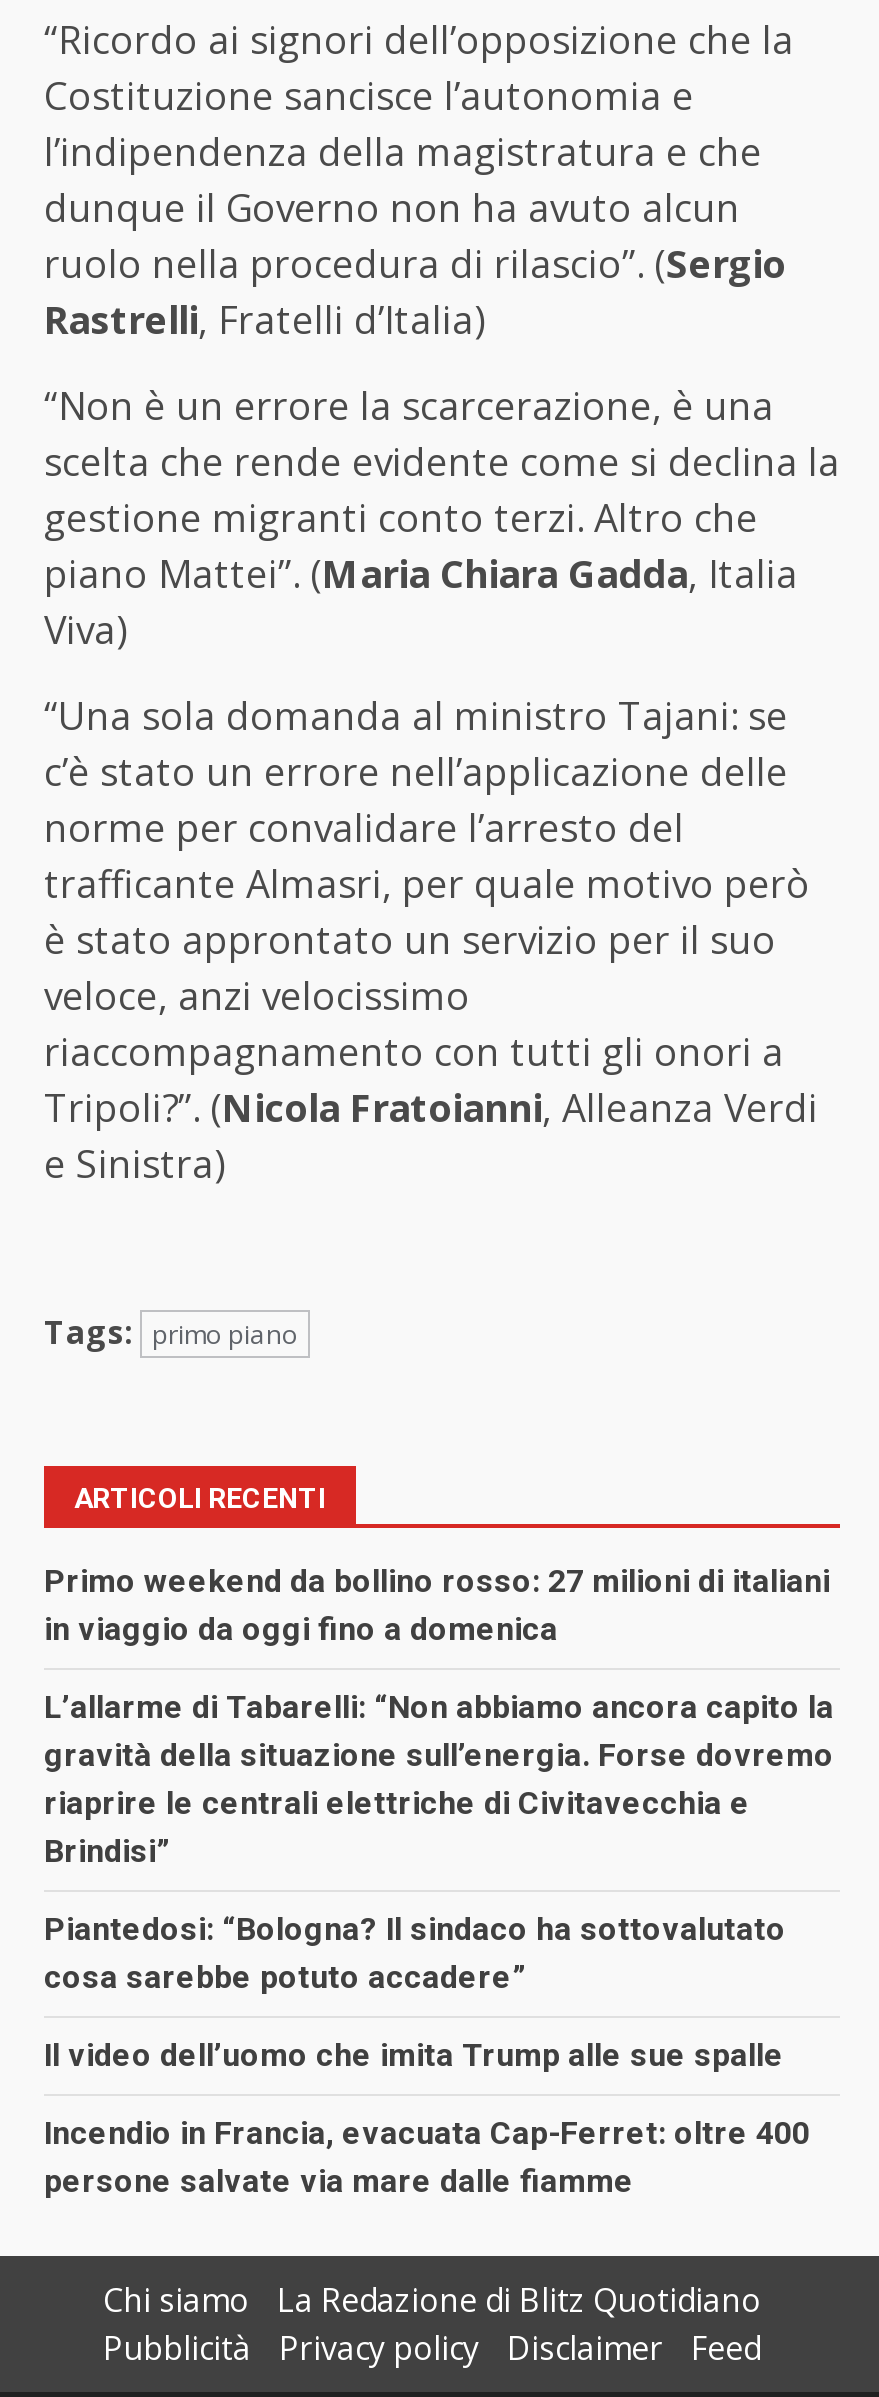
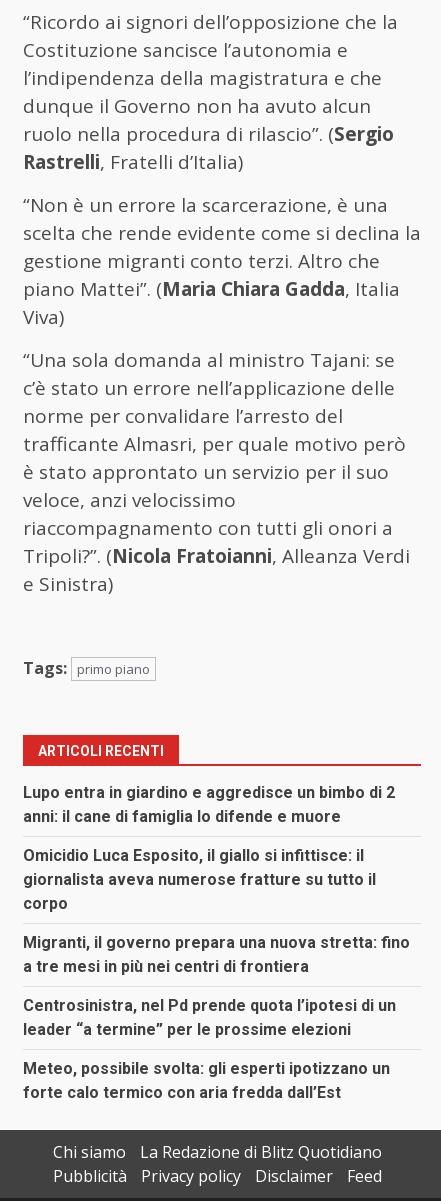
- Primo weekend da bollino rosso: 27 milioni di italiani
- in viaggio da oggi fino a domenica
+ Lupo entra in giardino e aggredisce un bimbo di 2
+ anni: il cane di famiglia lo difende e muore

- L’allarme di Tabarelli: “Non abbiamo ancora capito la
- gravità della situazione sull’energia. Forse dovremo
- riaprire le centrali elettriche di Civitavecchia e
- Brindisi”
+ Omicidio Luca Esposito, il giallo si infittisce: il
+ giornalista aveva numerose fratture su tutto il
+ corpo

- Piantedosi: “Bologna? Il sindaco ha sottovalutato
- cosa sarebbe potuto accadere”
+ Migranti, il governo prepara una nuova stretta: fino
+ a tre mesi in più nei centri di frontiera

- Il video dell’uomo che imita Trump alle sue spalle
+ Centrosinistra, nel Pd prende quota l’ipotesi di un
+ leader “a termine” per le prossime elezioni

- Incendio in Francia, evacuata Cap-Ferret: oltre 400
- persone salvate via mare dalle fiamme
+ Meteo, possibile svolta: gli esperti ipotizzano un
+ forte calo termico con aria fredda dall’Est
